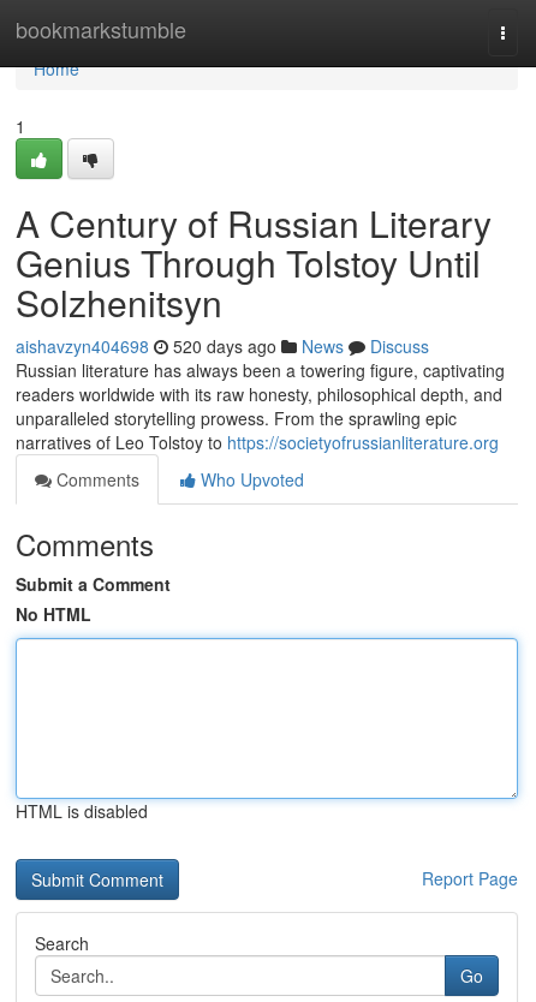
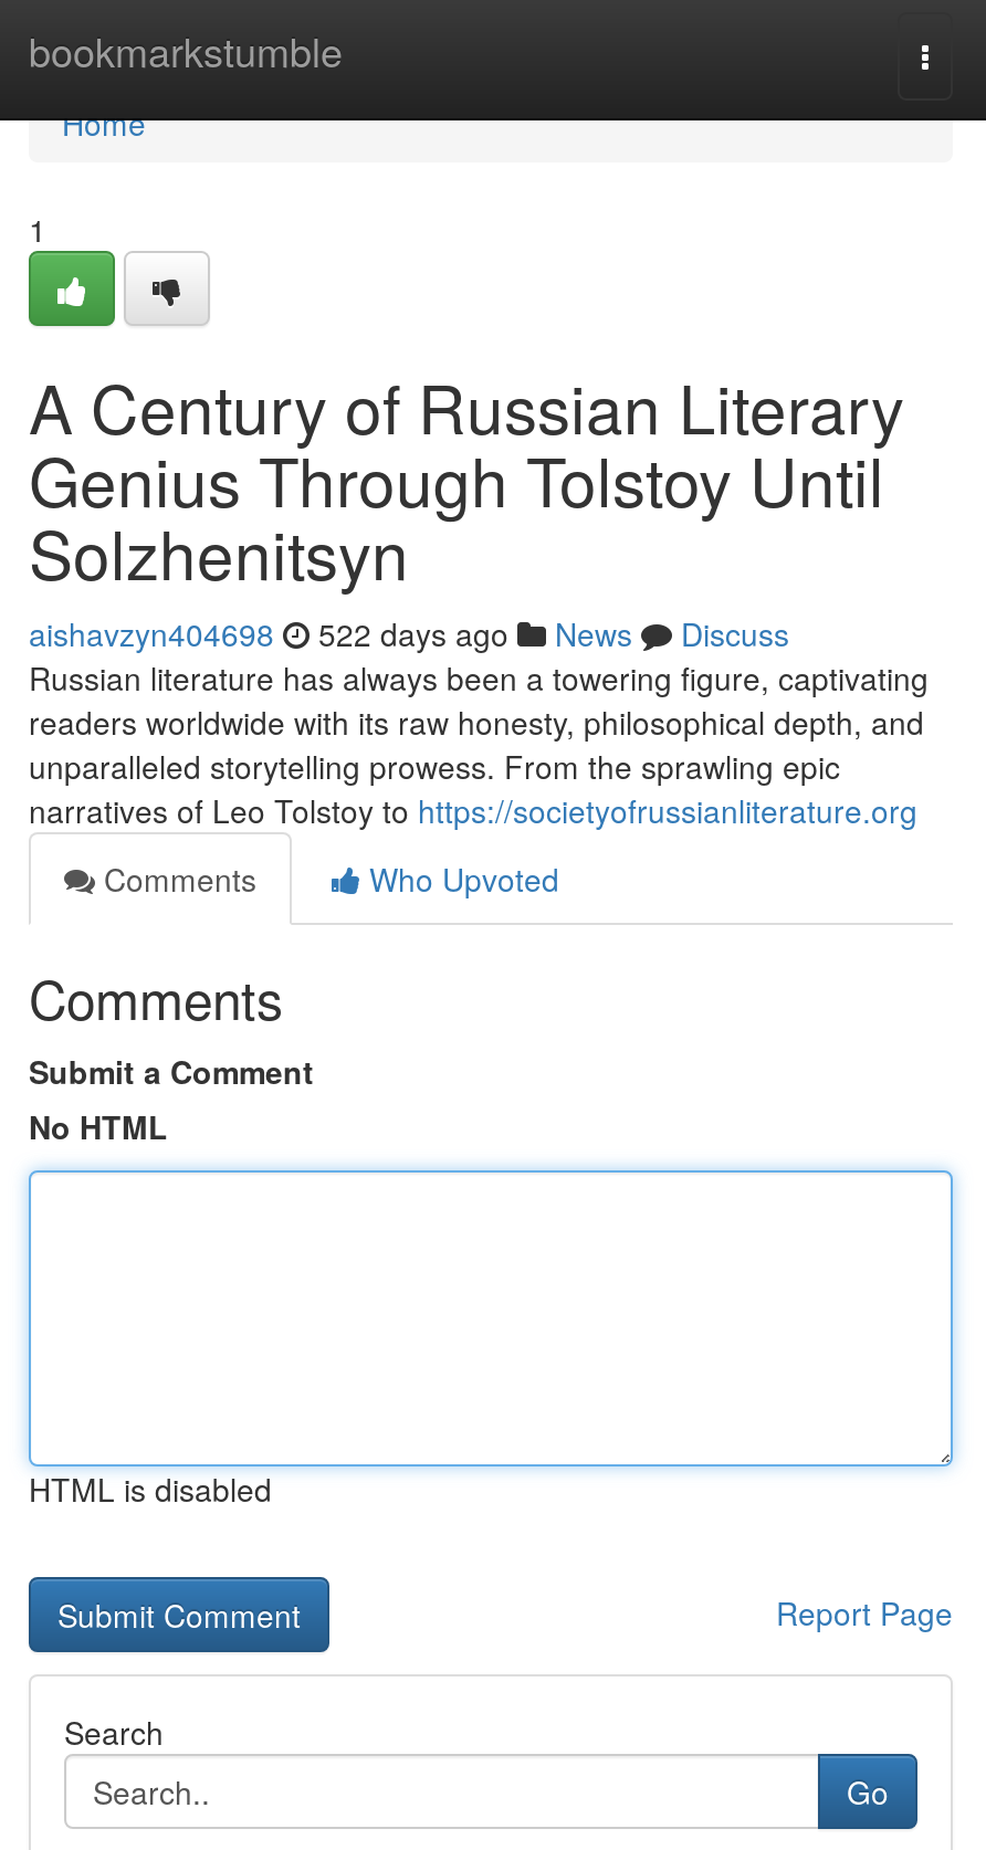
- aishavzyn404698 520 days ago News Discuss
+ aishavzyn404698 522 days ago News Discuss
